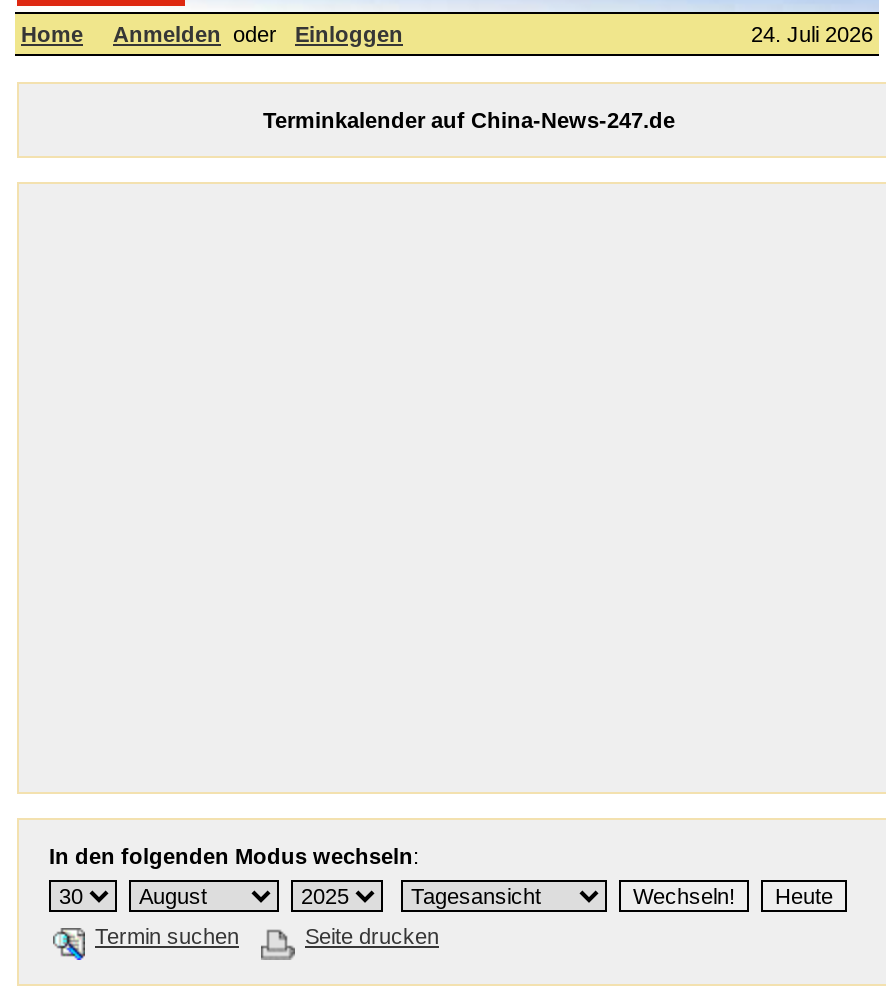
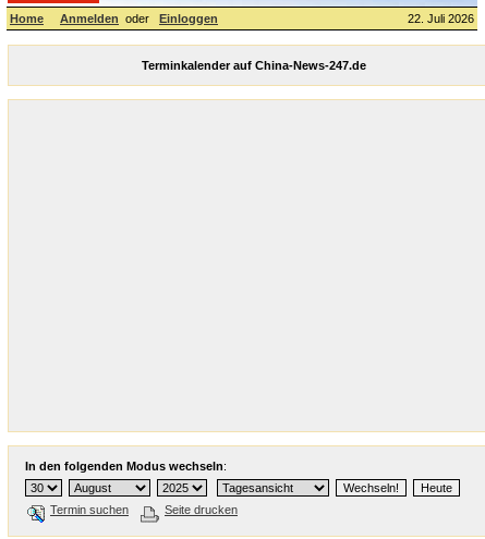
- 24. Juli 2026
+ 22. Juli 2026
